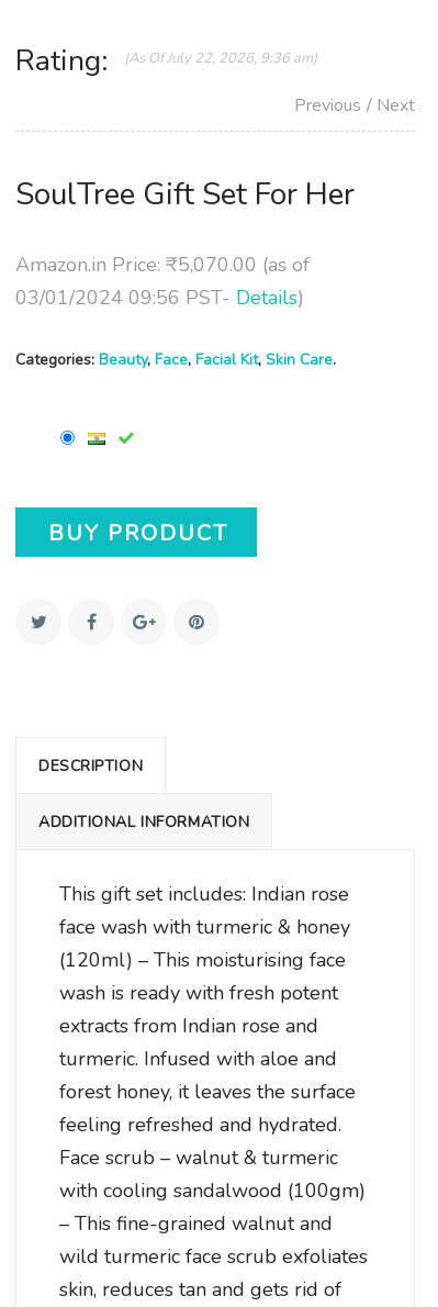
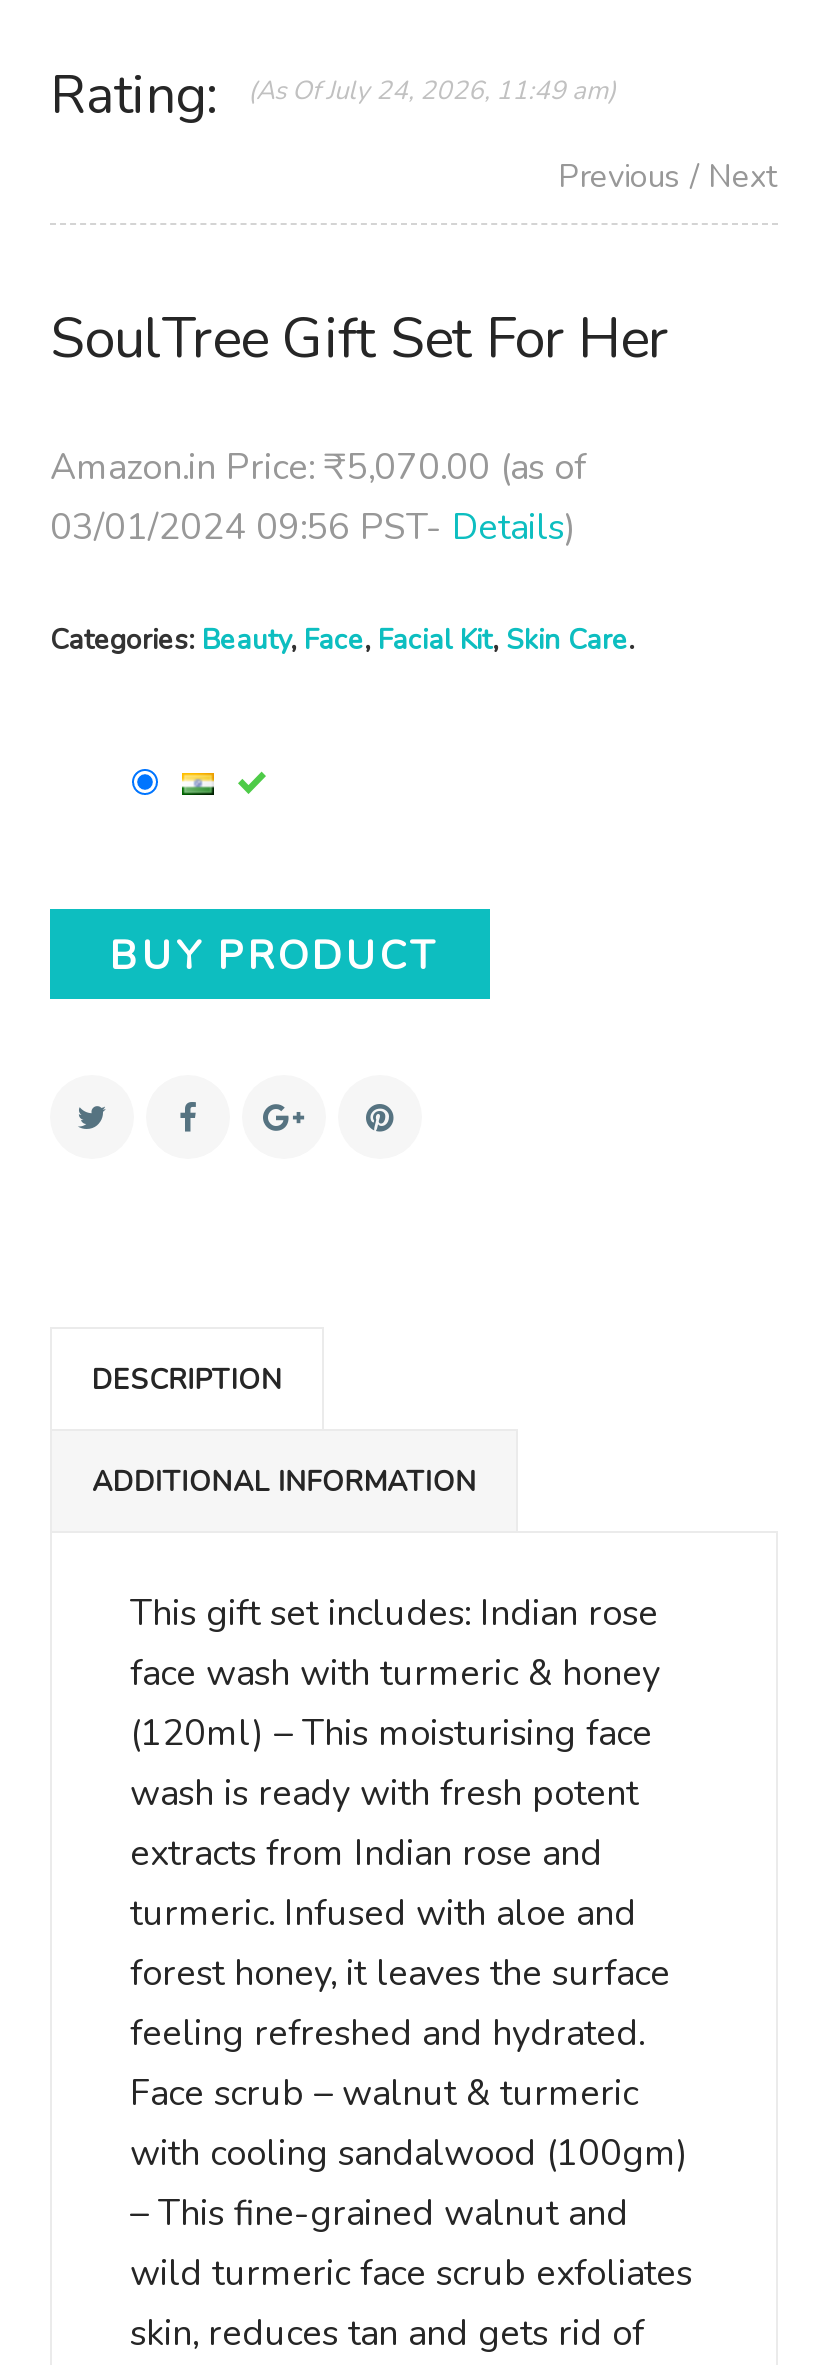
- Rating: (As Of July 22, 2026, 9:36 am)
+ Rating: (As Of July 24, 2026, 11:49 am)
